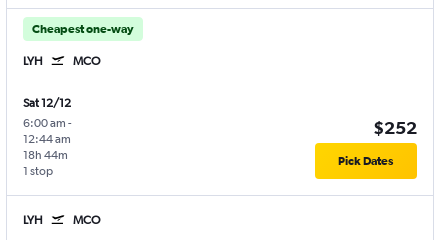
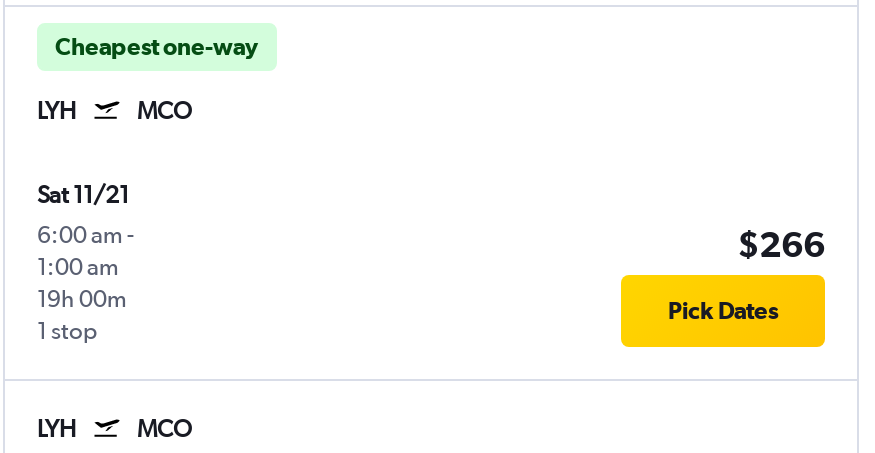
- Sat 12/12
+ Sat 11/21

- $252
+ $266

- 12:44 am
+ 1:00 am

- 18h 44m
+ 19h 00m
